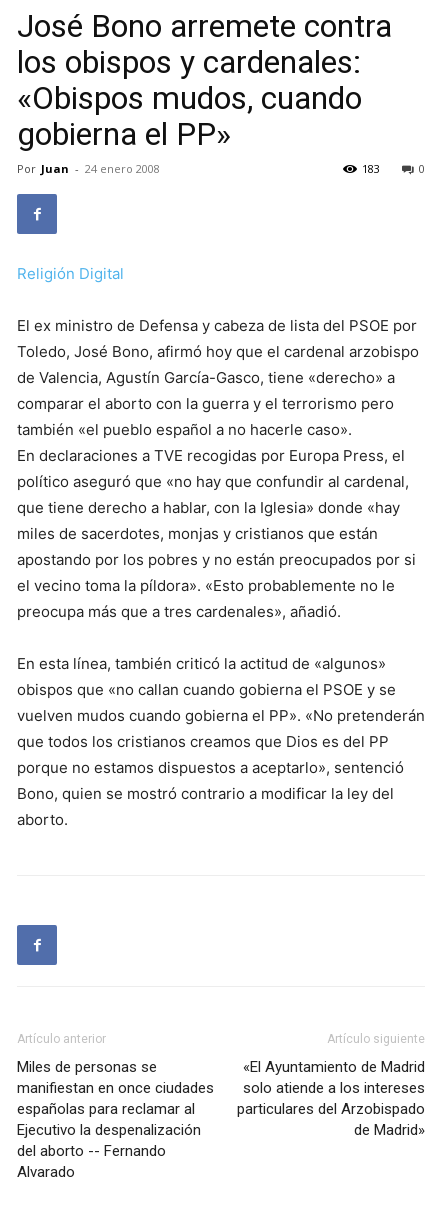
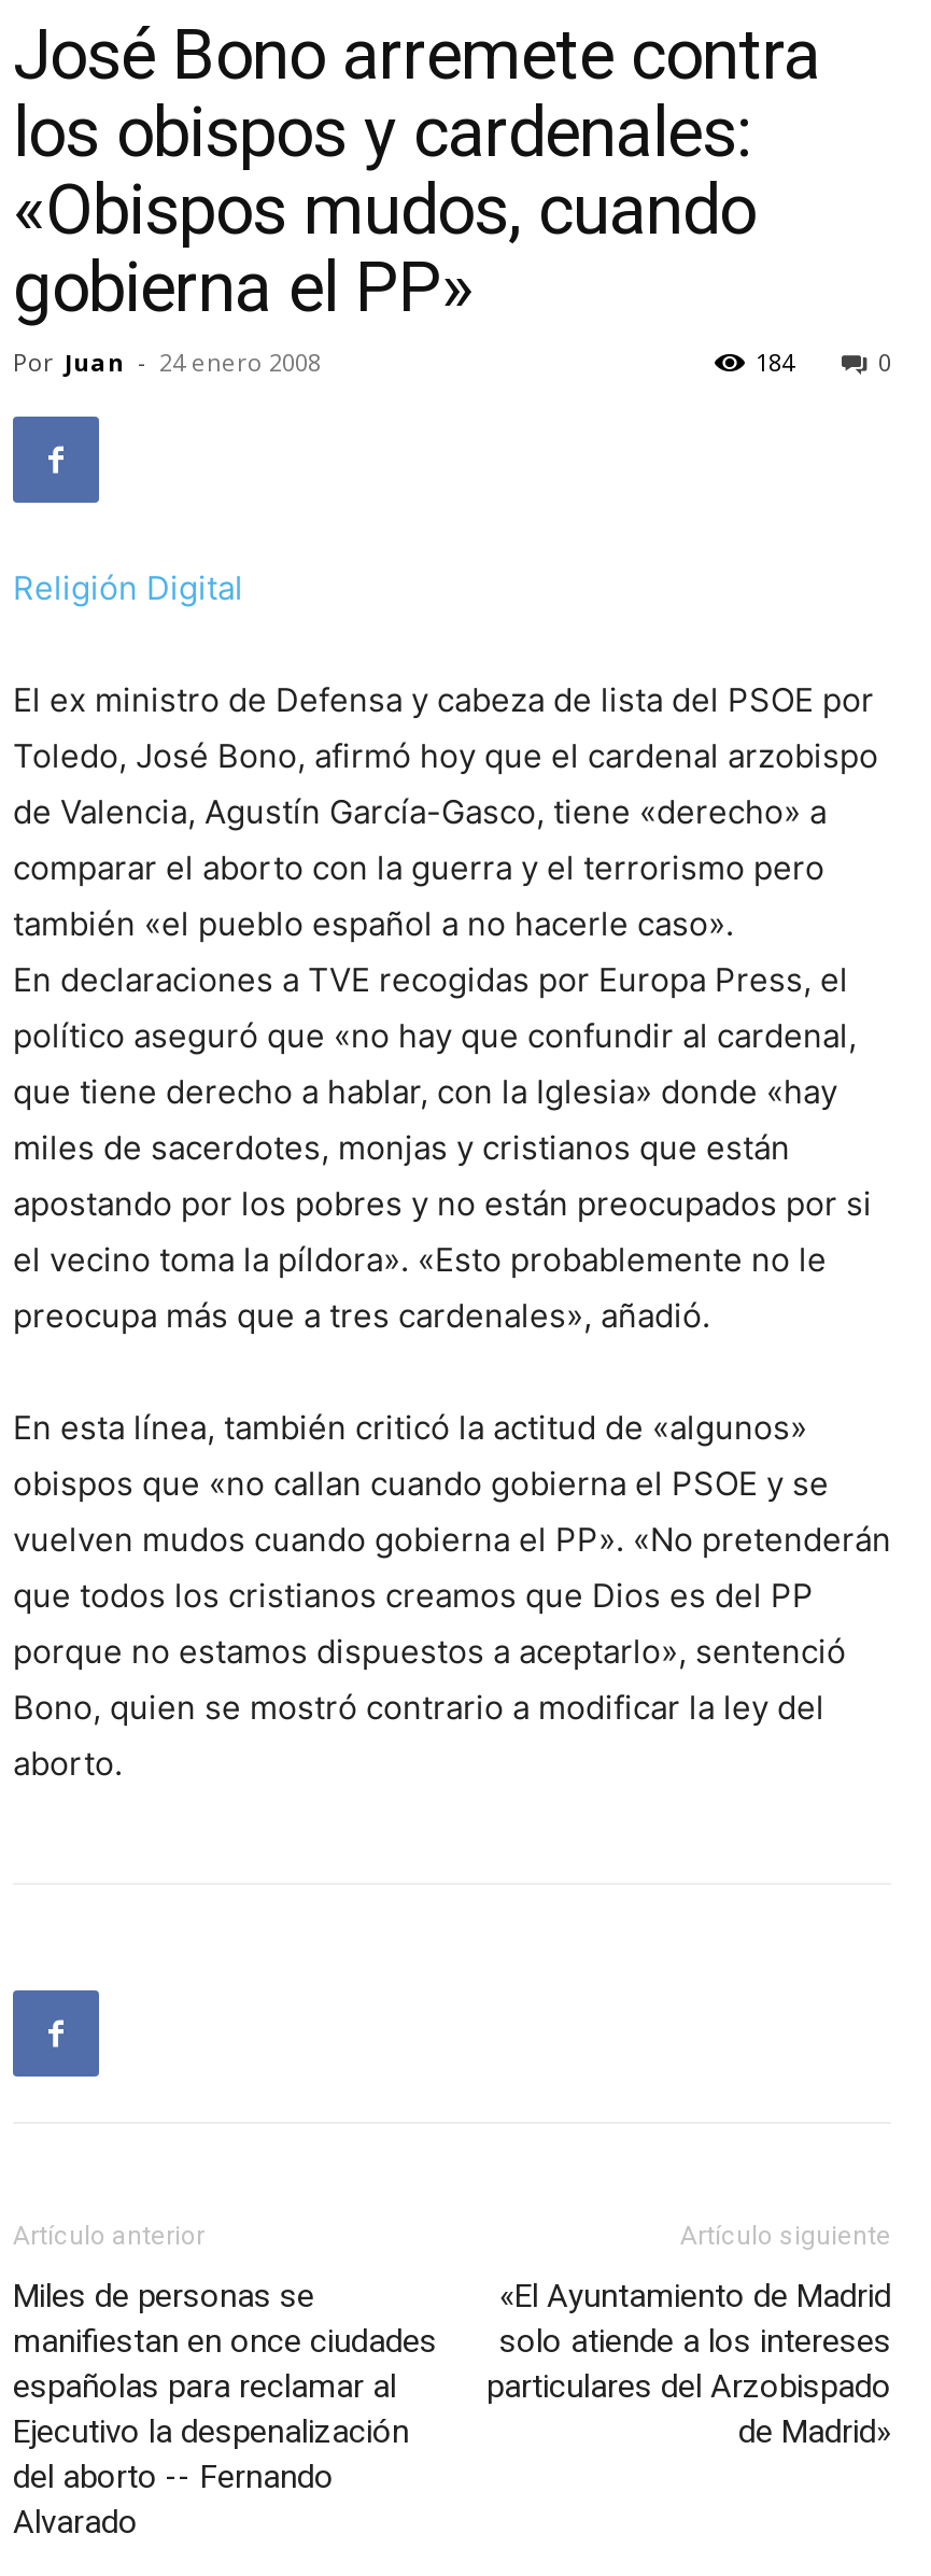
- 183
+ 184
